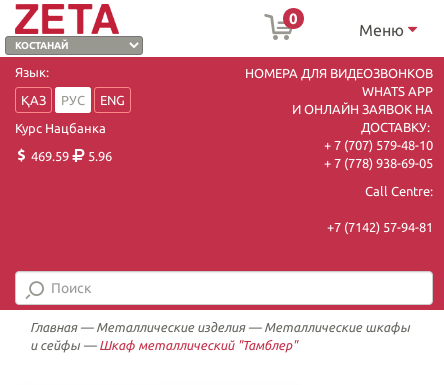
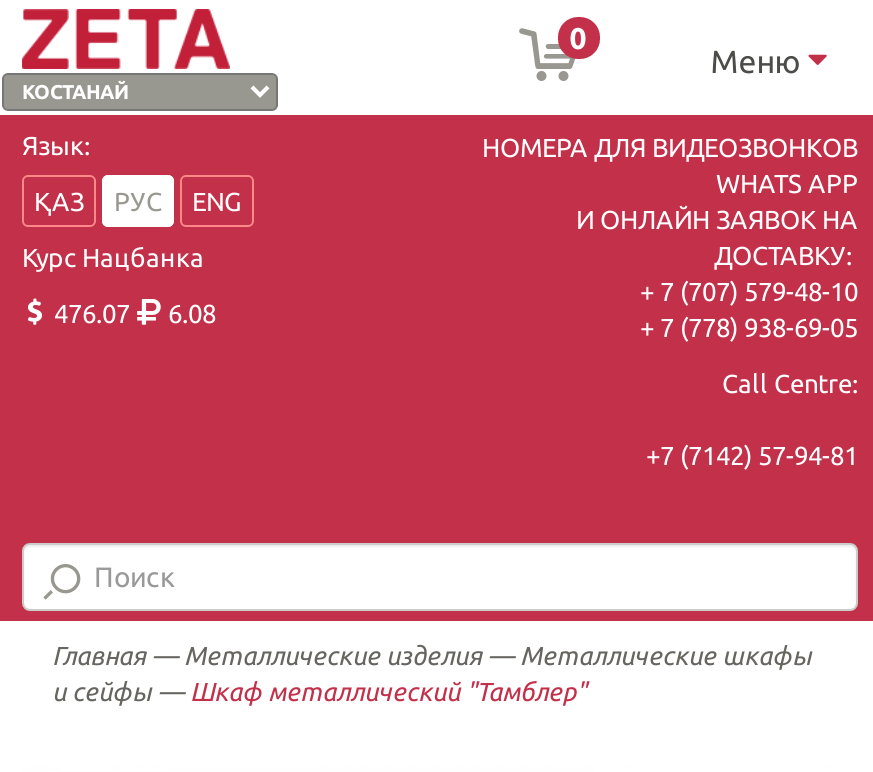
- 469.59
+ 476.07

- 5.96
+ 6.08
